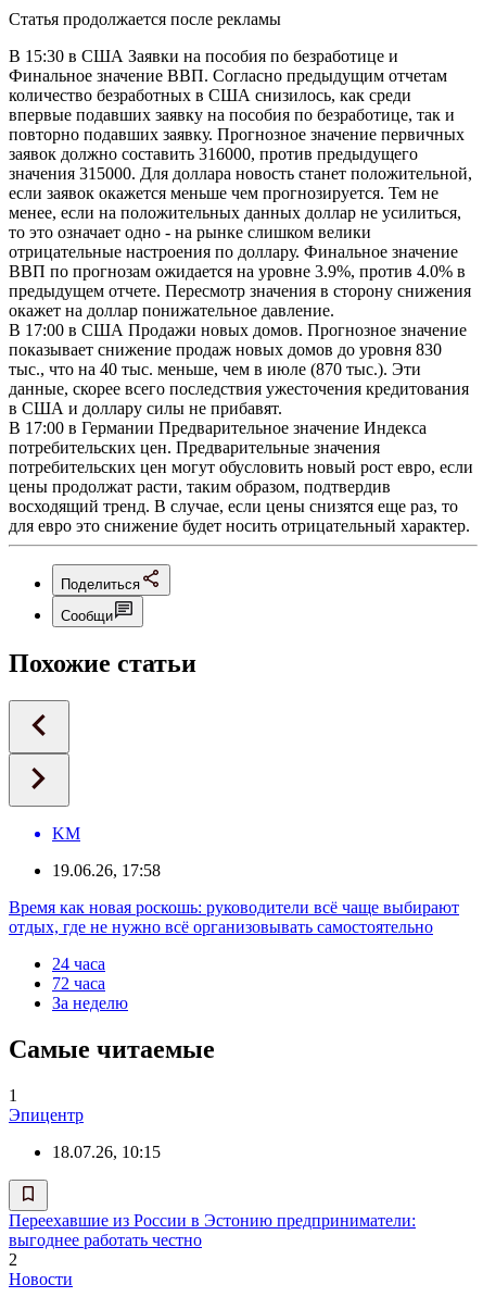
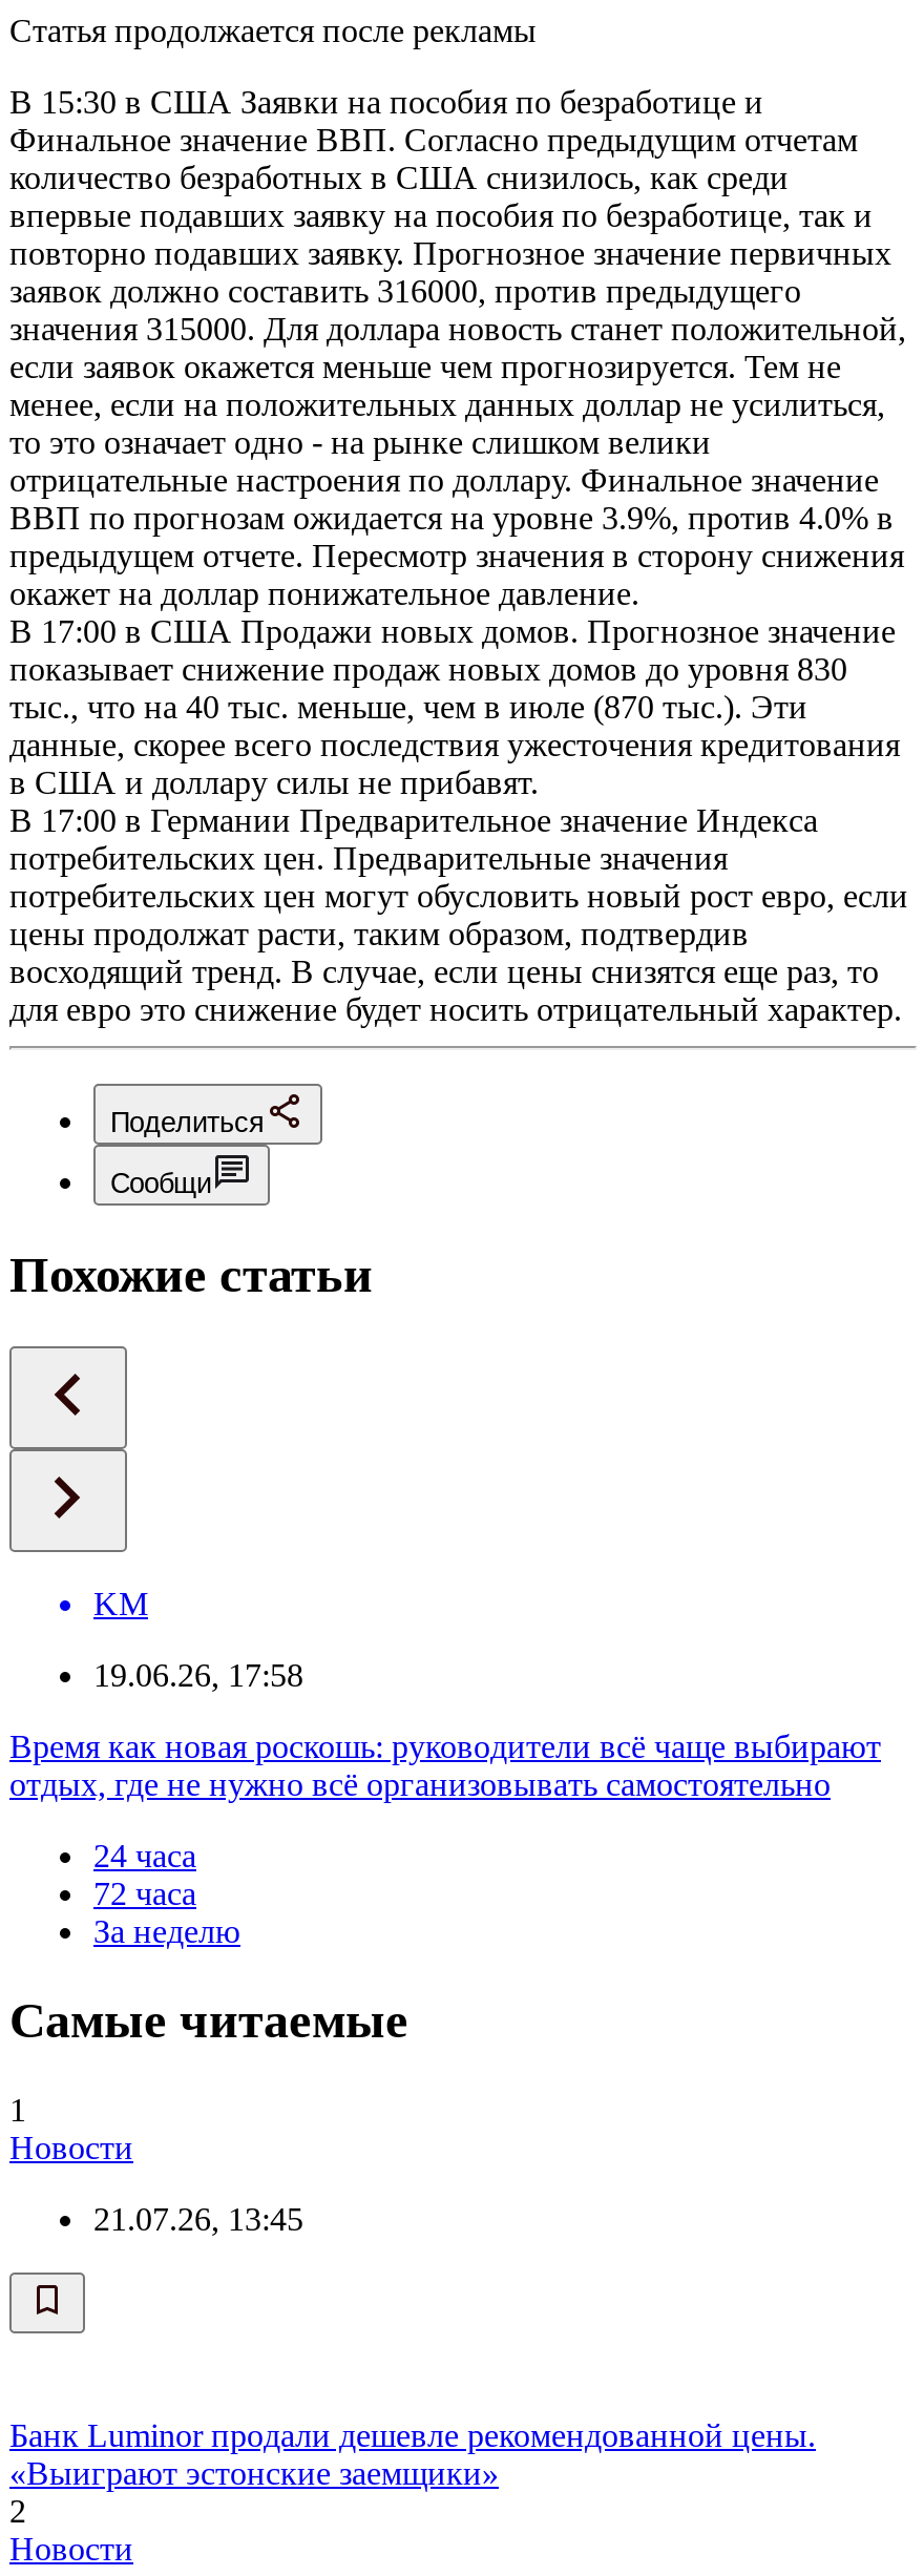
- Эпицентр
+ Новости

- 18.07.26, 10:15
+ 21.07.26, 13:45

- Переехавшие из России в Эстонию предприниматели:
- выгоднее работать честно
+ Банк Luminor продали дешевле рекомендованной цены.
+ «Выиграют эстонские заемщики»
